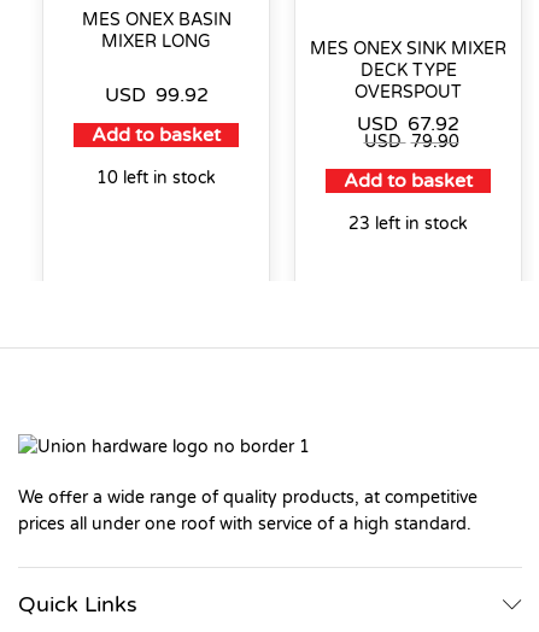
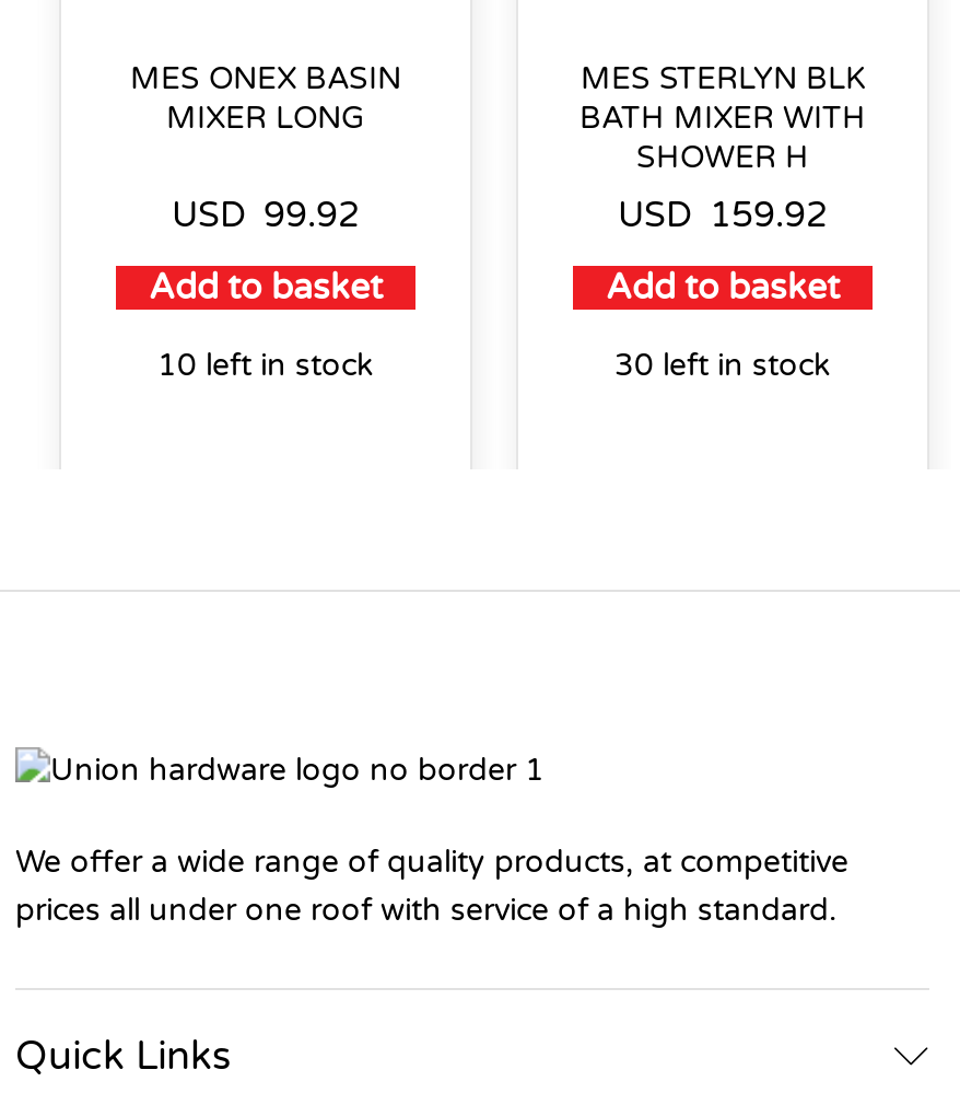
- MES ONEX SINK MIXER
- DECK TYPE
- OVERSPOUT
- USD 67.92
- USD 79.90
+ MES STERLYN BLK
+ BATH MIXER WITH
+ SHOWER H
+ USD 159.92

- 23 left in stock
+ 30 left in stock
